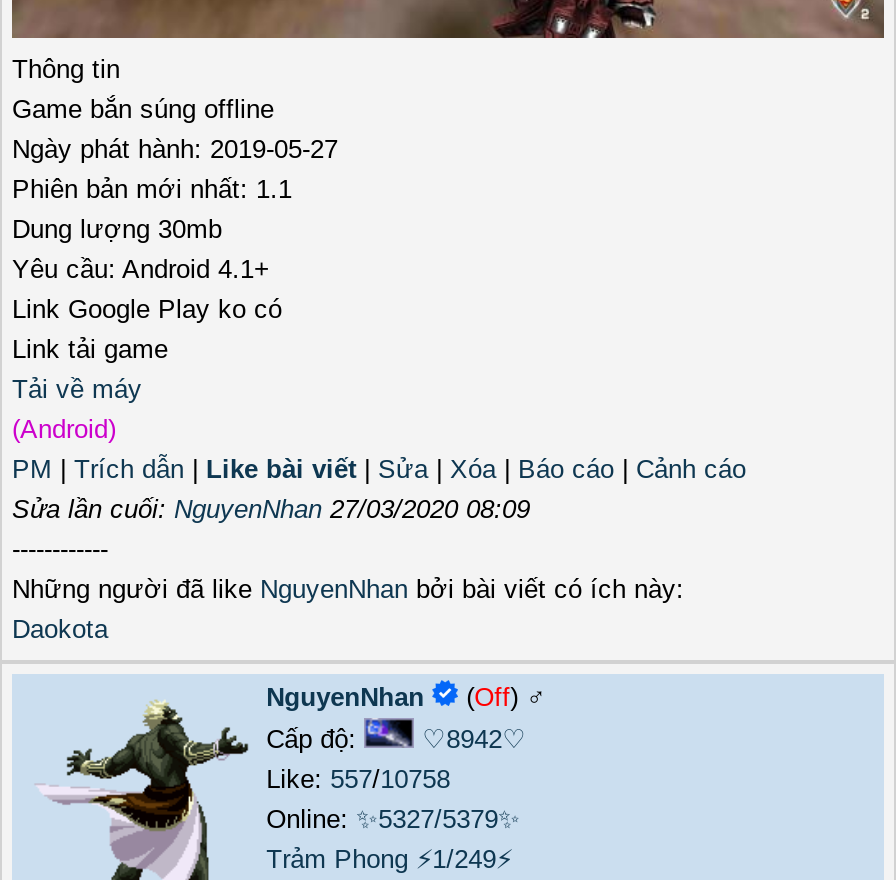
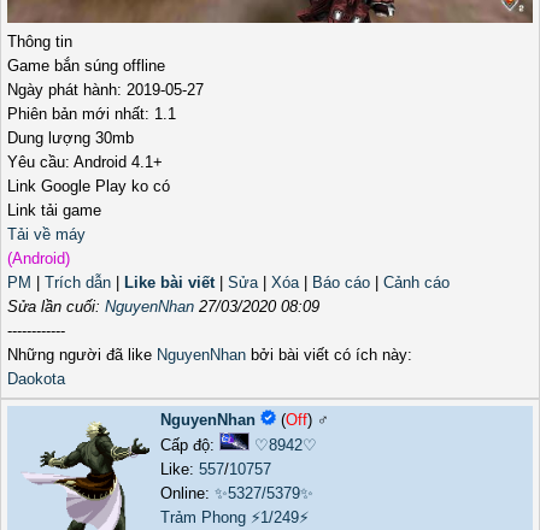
- Like: 557/10758
+ Like: 557/10757
